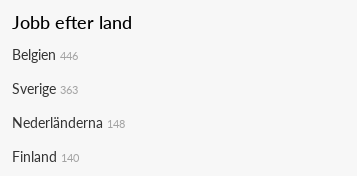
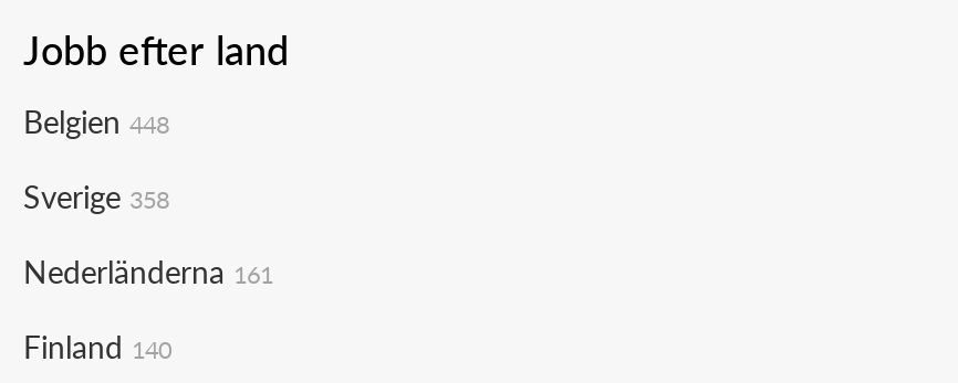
- Belgien 446
+ Belgien 448

- Sverige 363
+ Sverige 358

- Nederländerna 148
+ Nederländerna 161
